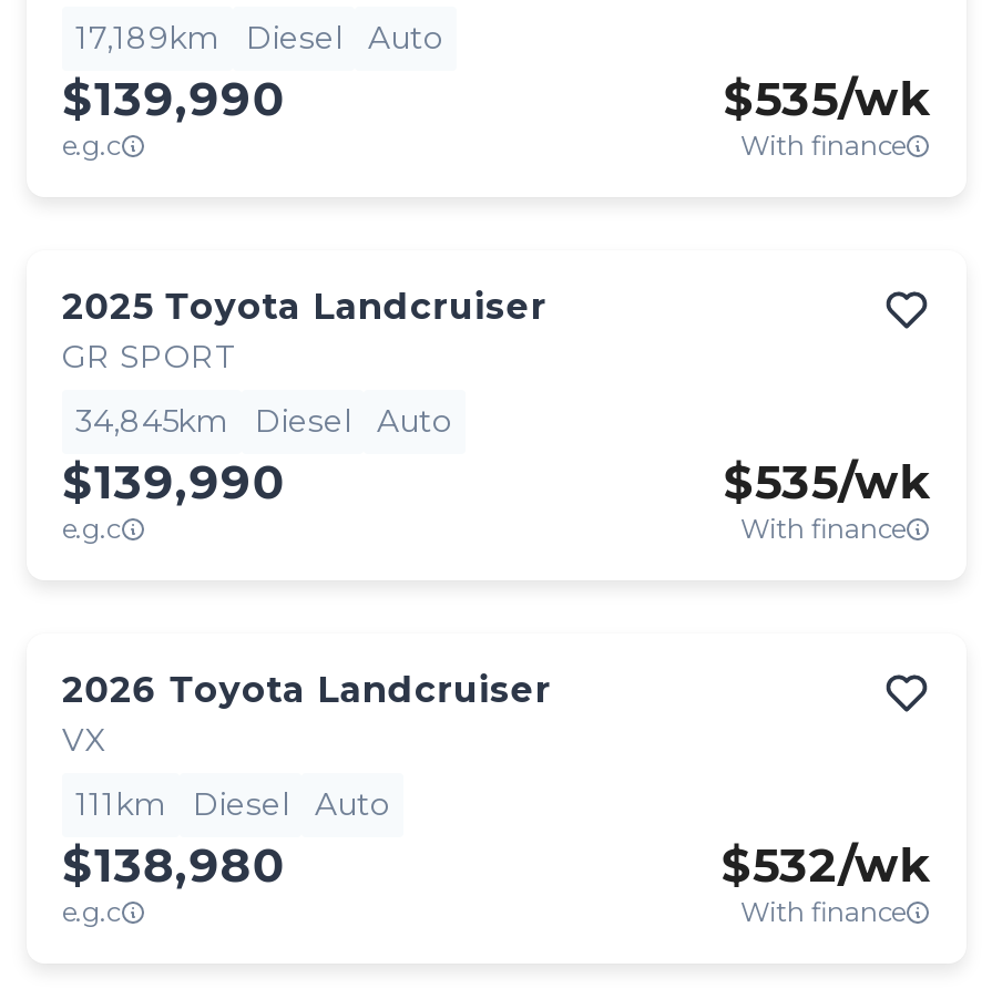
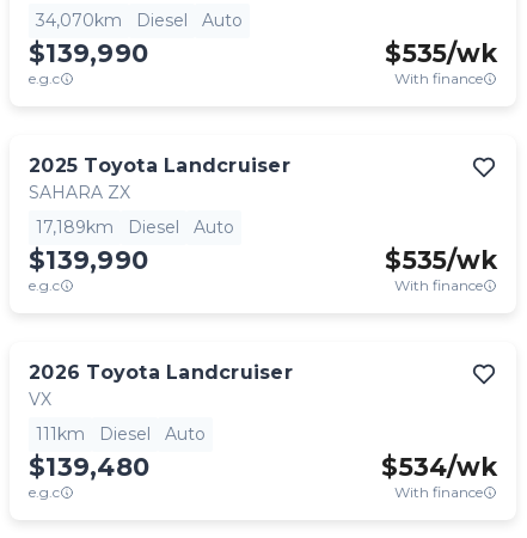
- 17,189km Diesel Auto
+ 34,070km Diesel Auto

- GR SPORT
+ SAHARA ZX

- 34,845km Diesel Auto
+ 17,189km Diesel Auto

- $138,980
+ $139,480

- $532/wk
+ $534/wk
